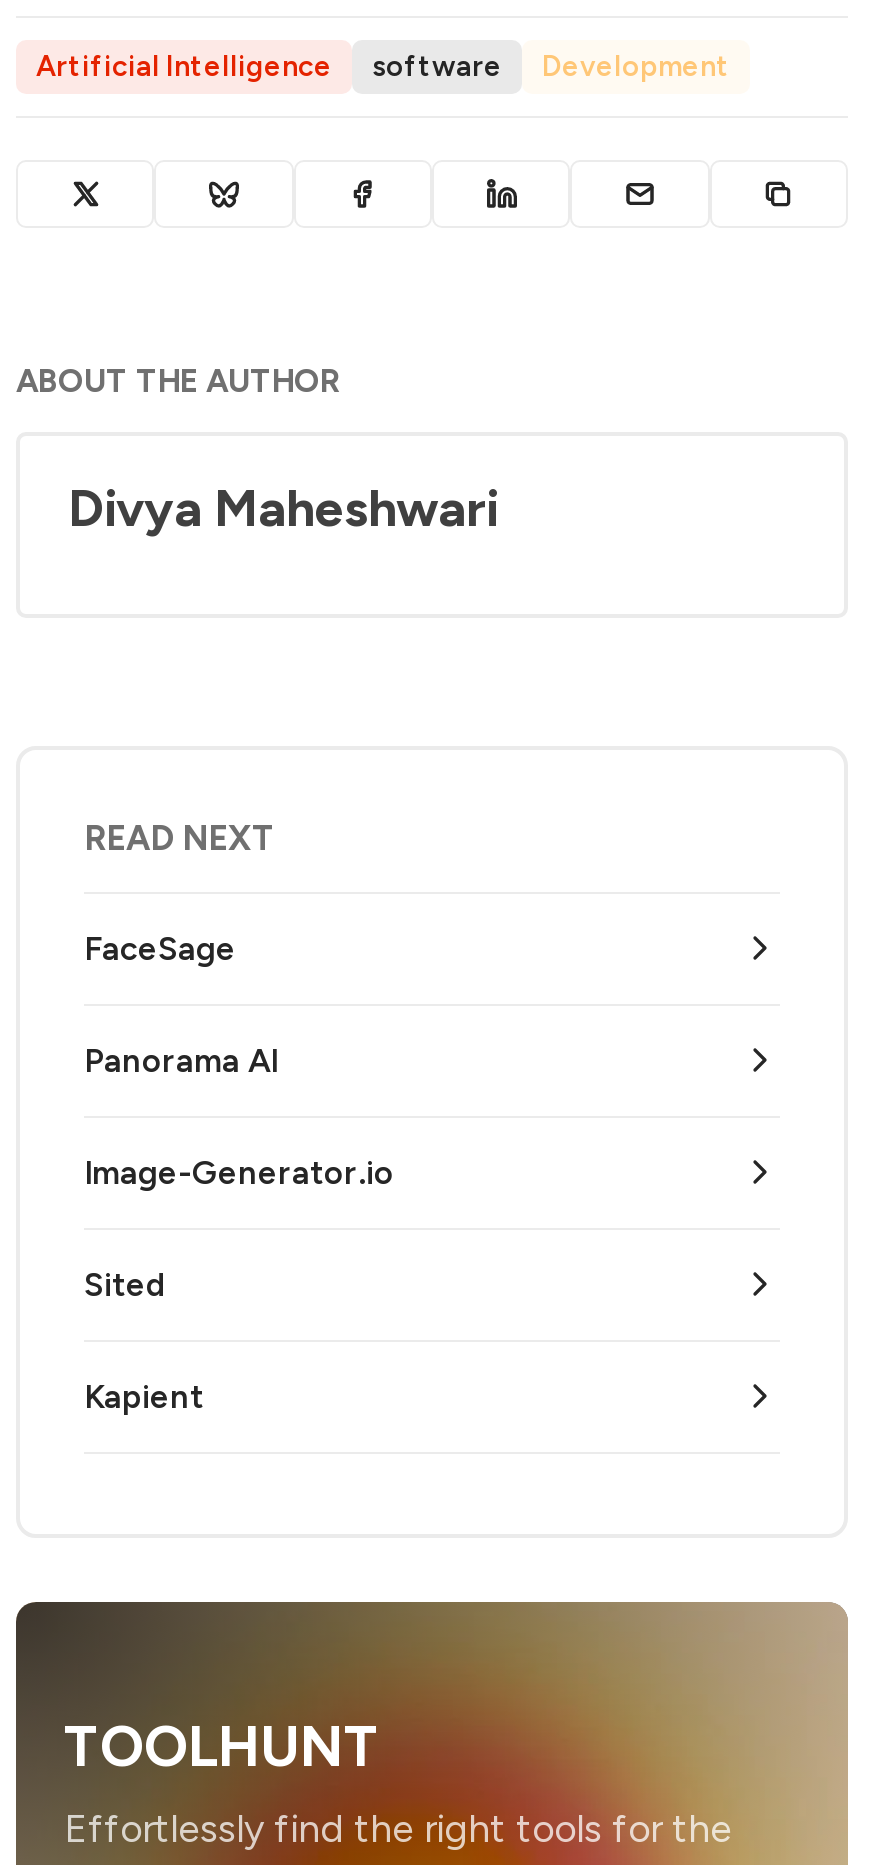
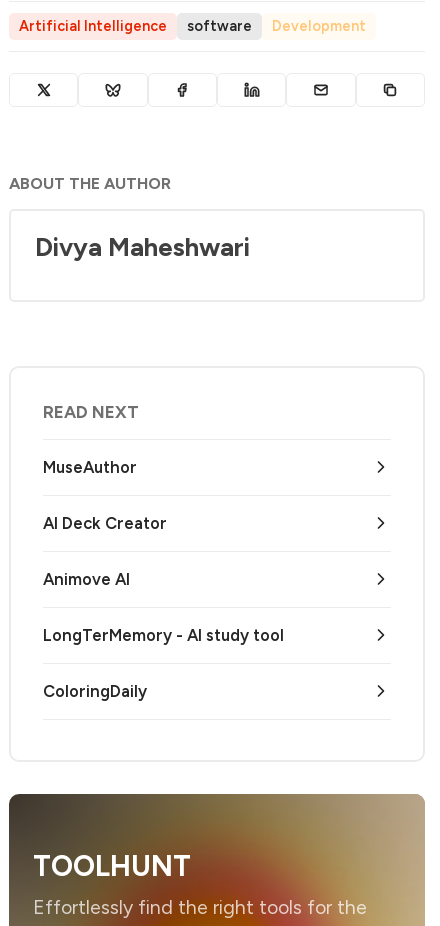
- FaceSage
+ MuseAuthor

- Panorama AI
+ AI Deck Creator

- Image-Generator.io
+ Animove AI

- Sited
+ LongTerMemory - AI study tool

- Kapient
+ ColoringDaily
